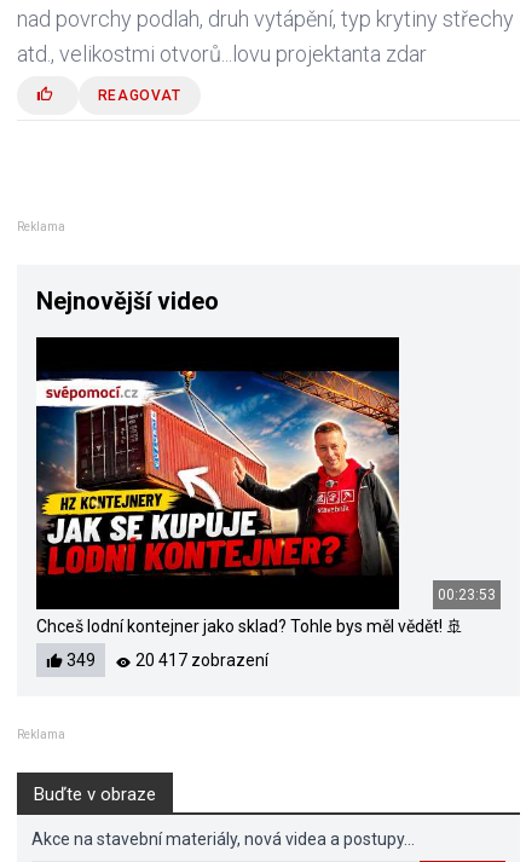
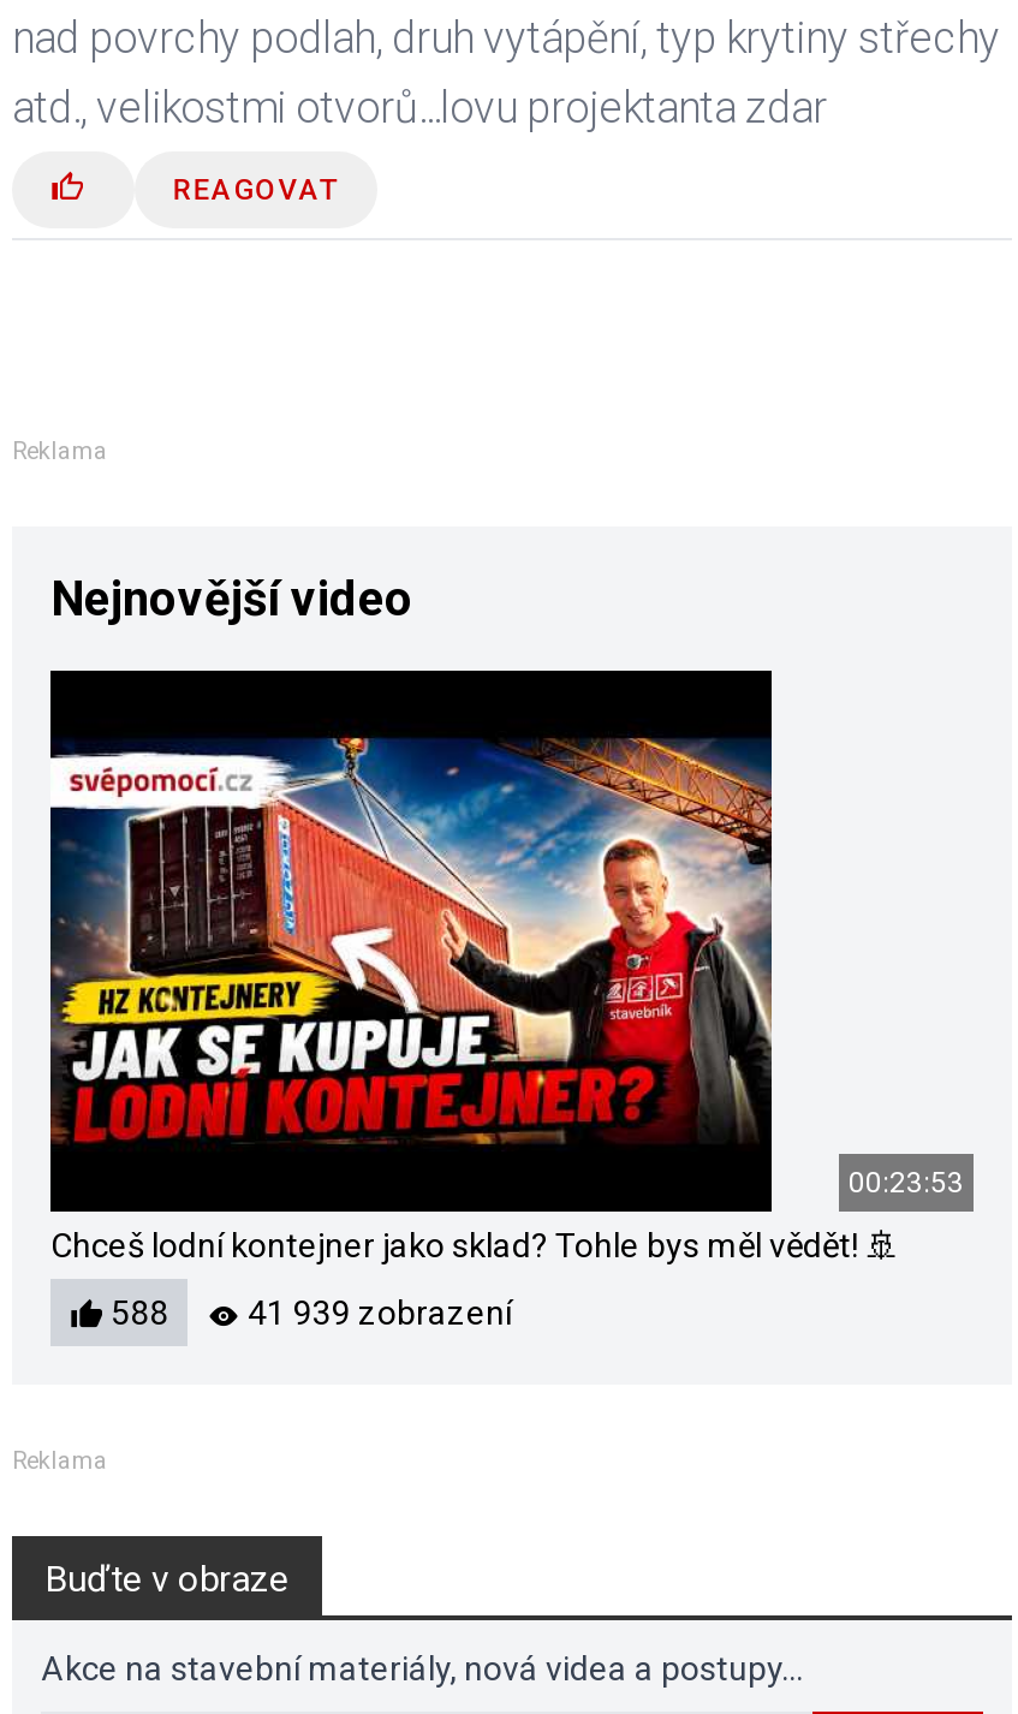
- 349
+ 588

- 20 417 zobrazení
+ 41 939 zobrazení
